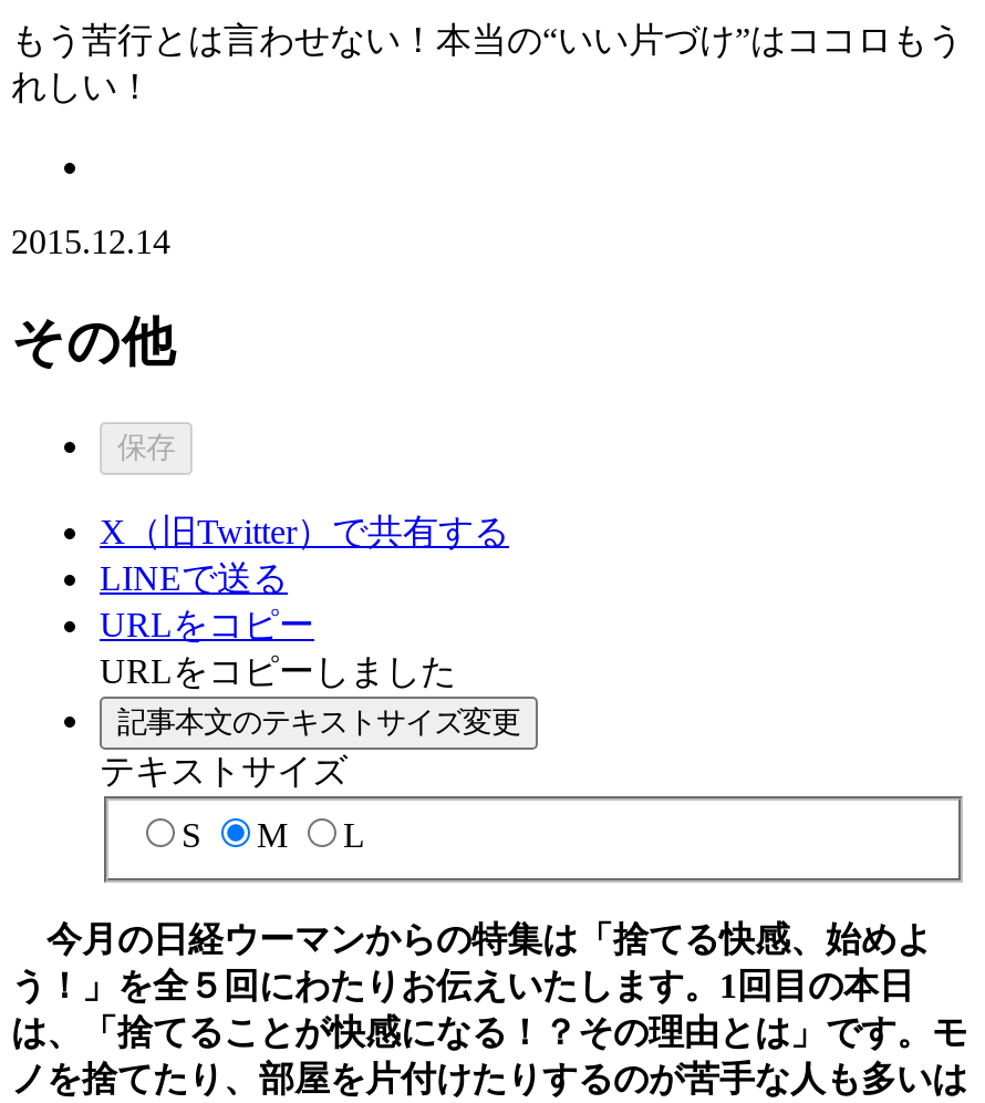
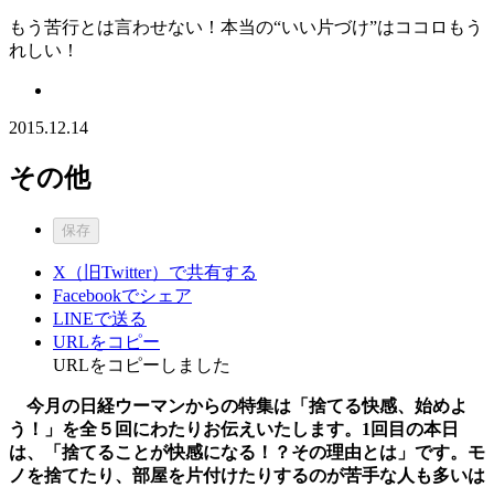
+ Facebookでシェア

moved down: LINEで送る | URLをコピー | URLをコピーしました

- 記事本文のテキストサイズ変更
- テキストサイズ
- S
- M
- L
